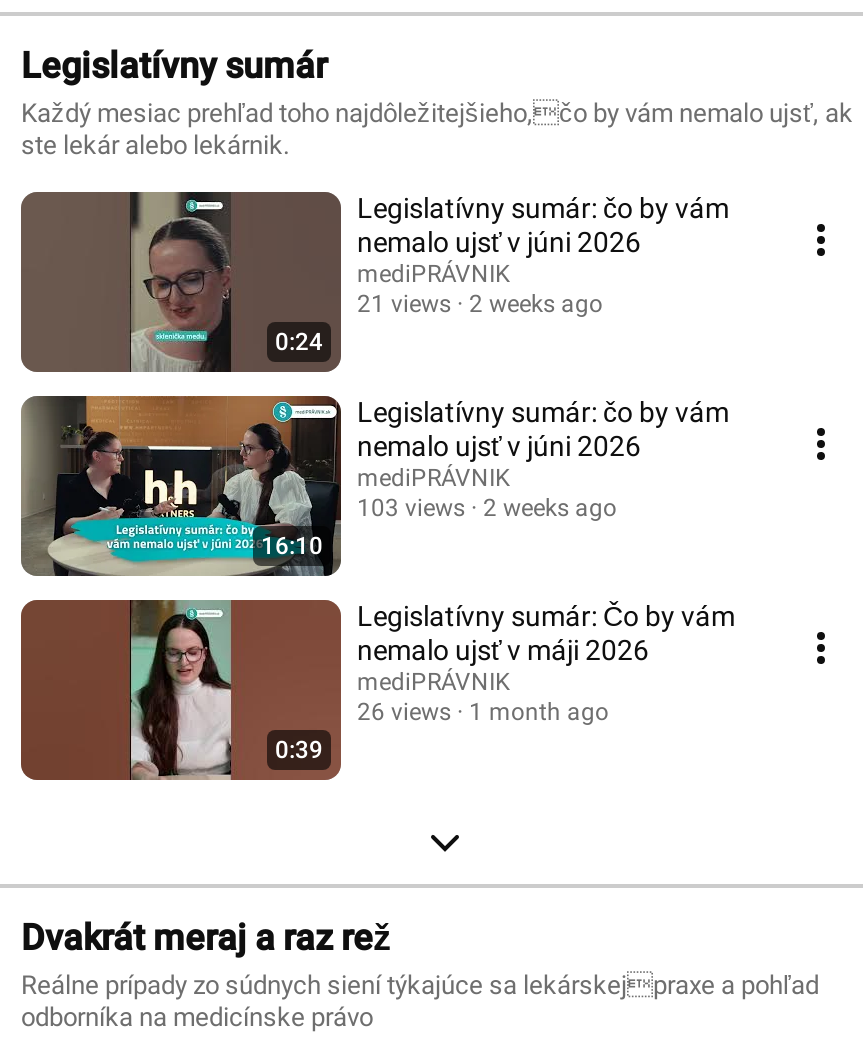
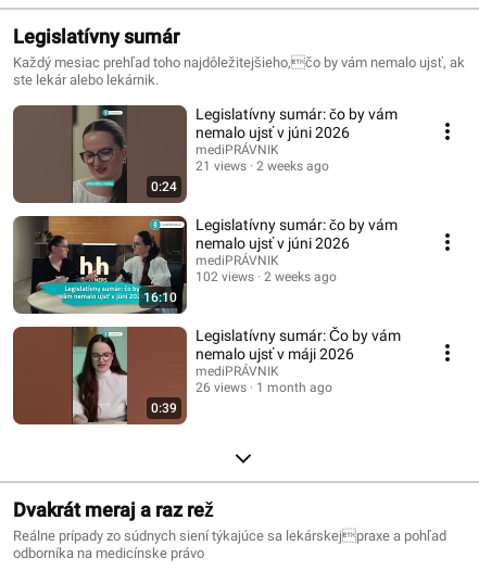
- 103 views 2 weeks ago
+ 102 views 2 weeks ago
